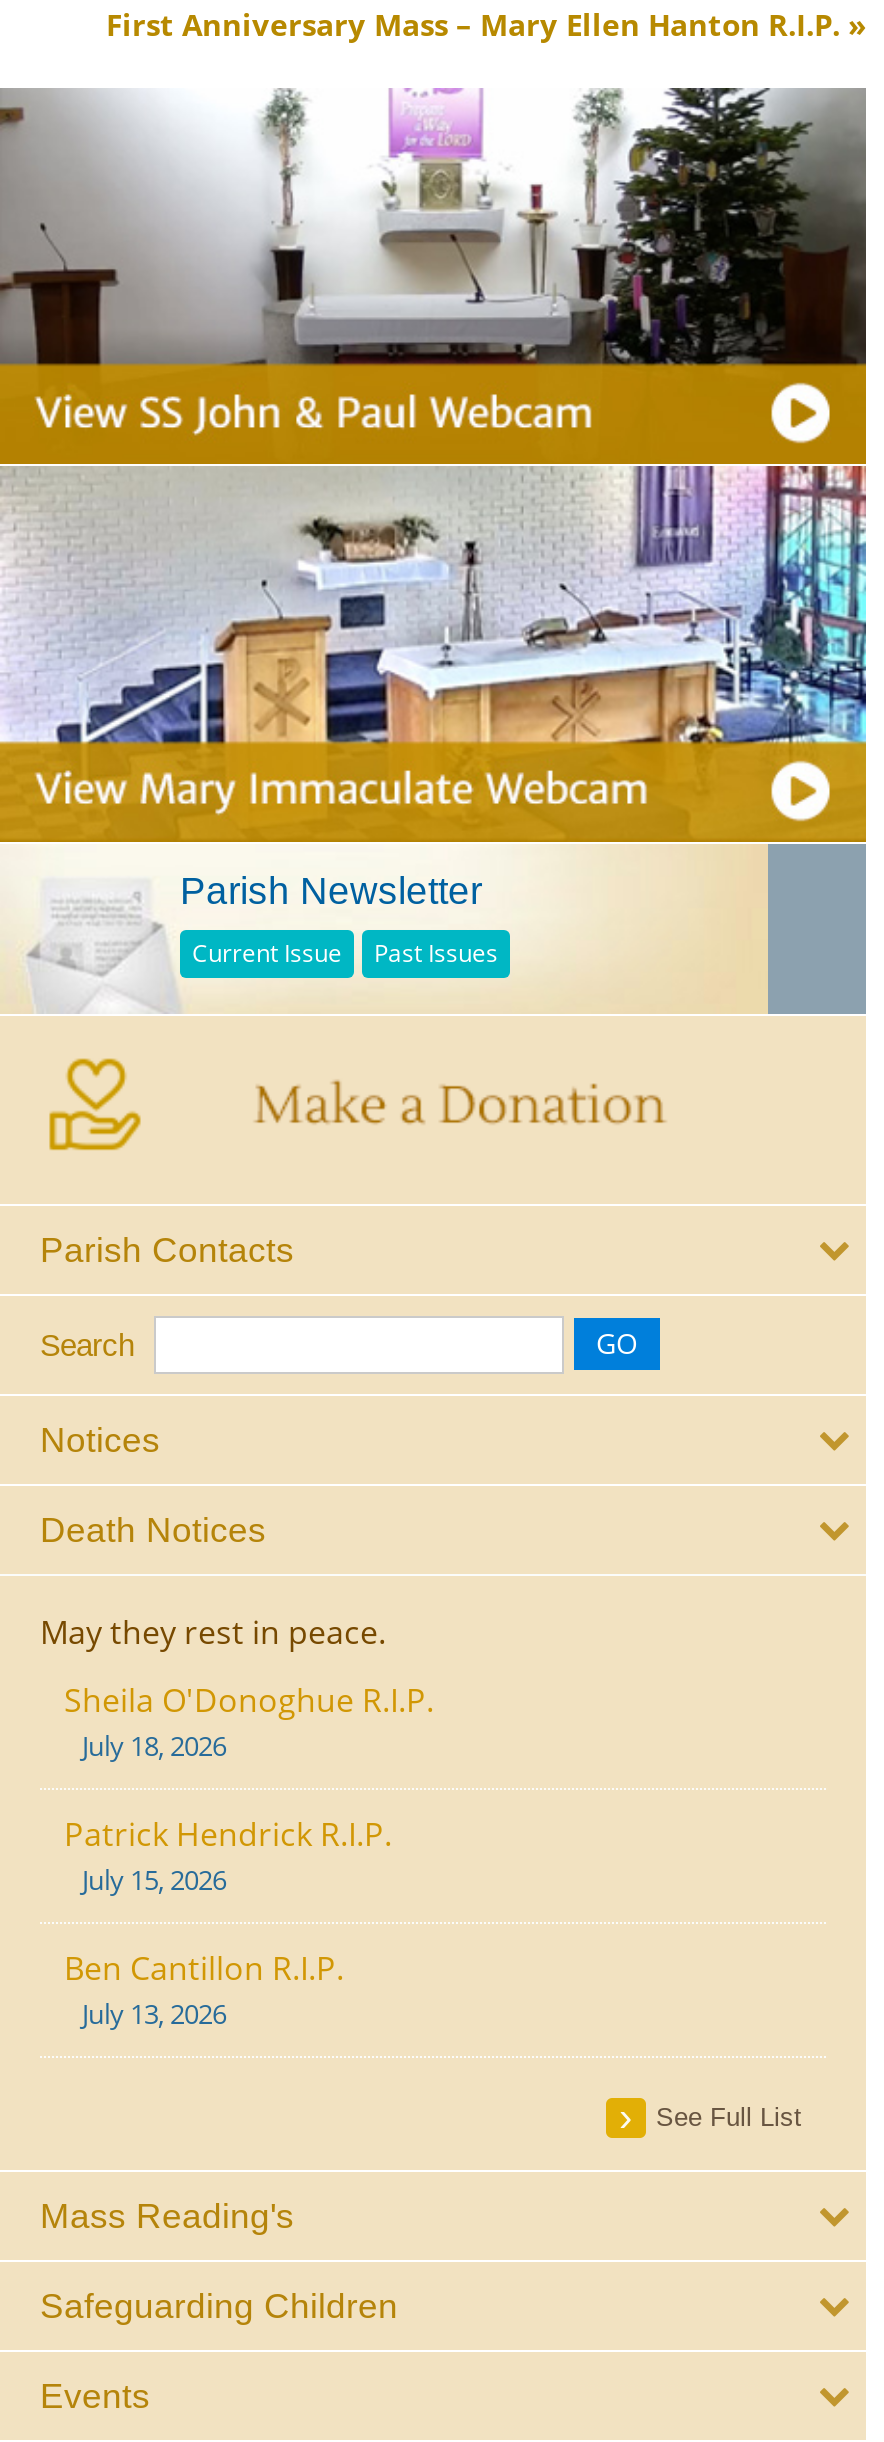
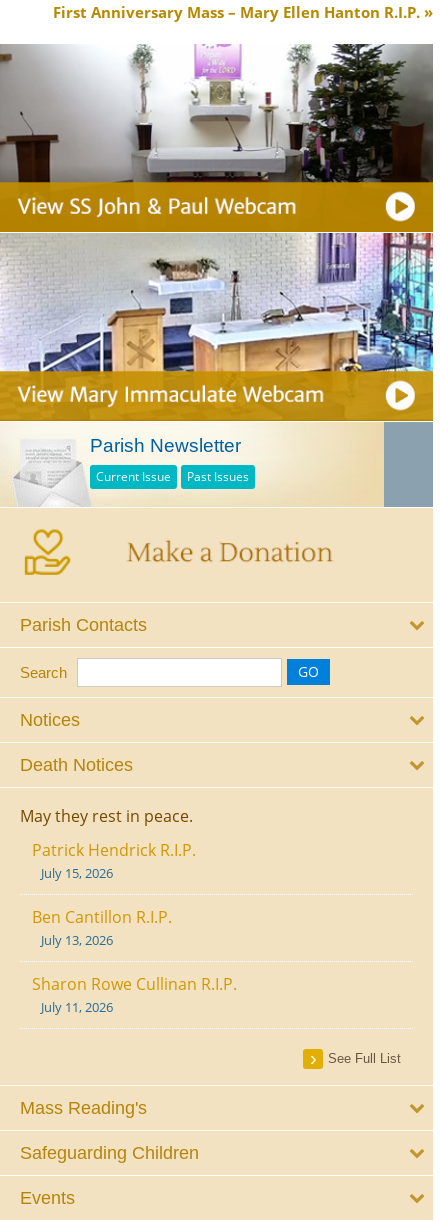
- Sheila O'Donoghue R.I.P.
- July 18, 2026

moved up: Patrick Hendrick R.I.P. | July 15, 2026 | Ben Cantillon R.I.P. | July 13, 2026

+ Sharon Rowe Cullinan R.I.P.
+ July 11, 2026
